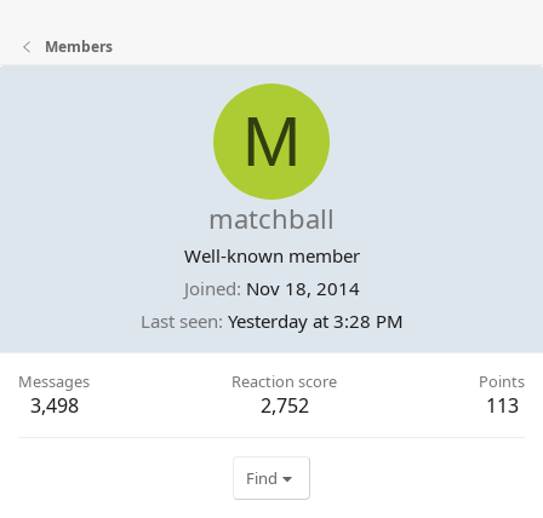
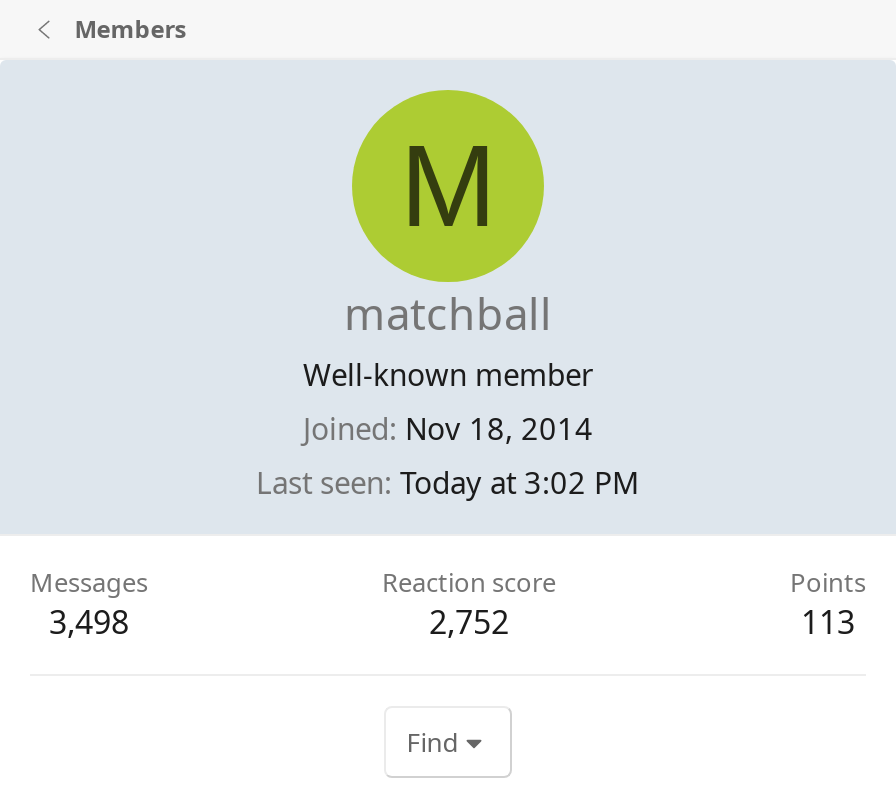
- Last seen Yesterday at 3:28 PM
+ Last seen Today at 3:02 PM
